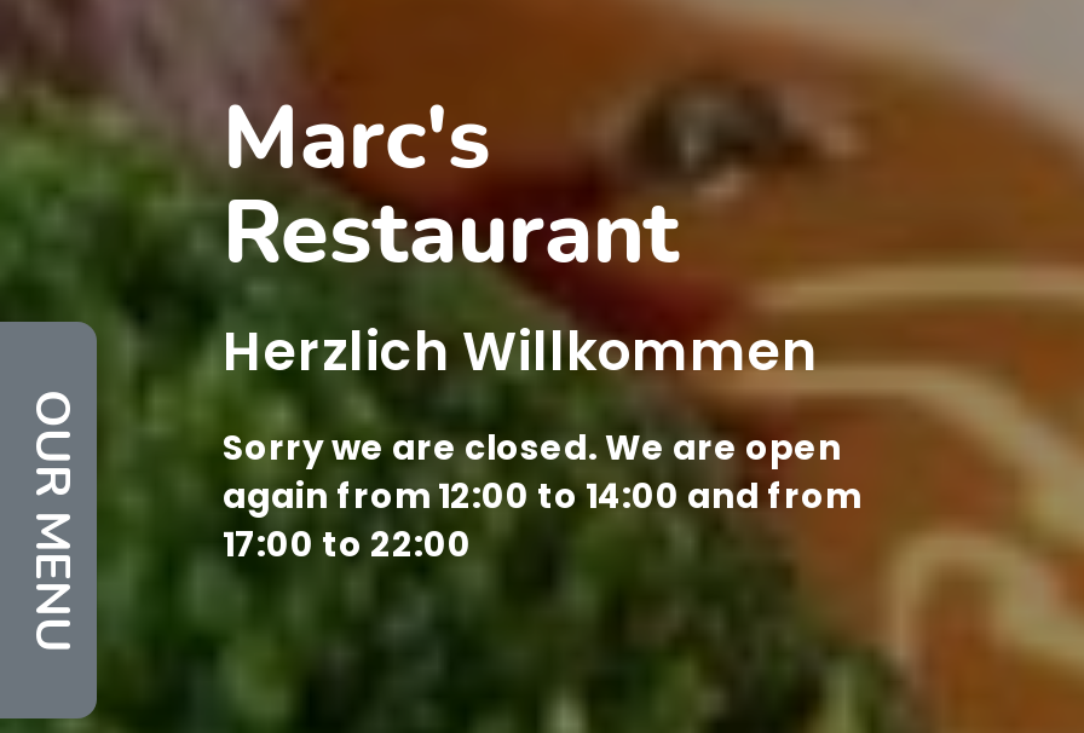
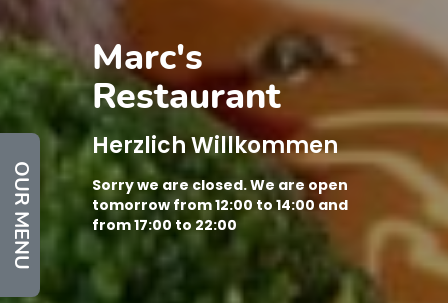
- again from 12:00 to 14:00 and from
- 17:00 to 22:00
+ tomorrow from 12:00 to 14:00 and
+ from 17:00 to 22:00
